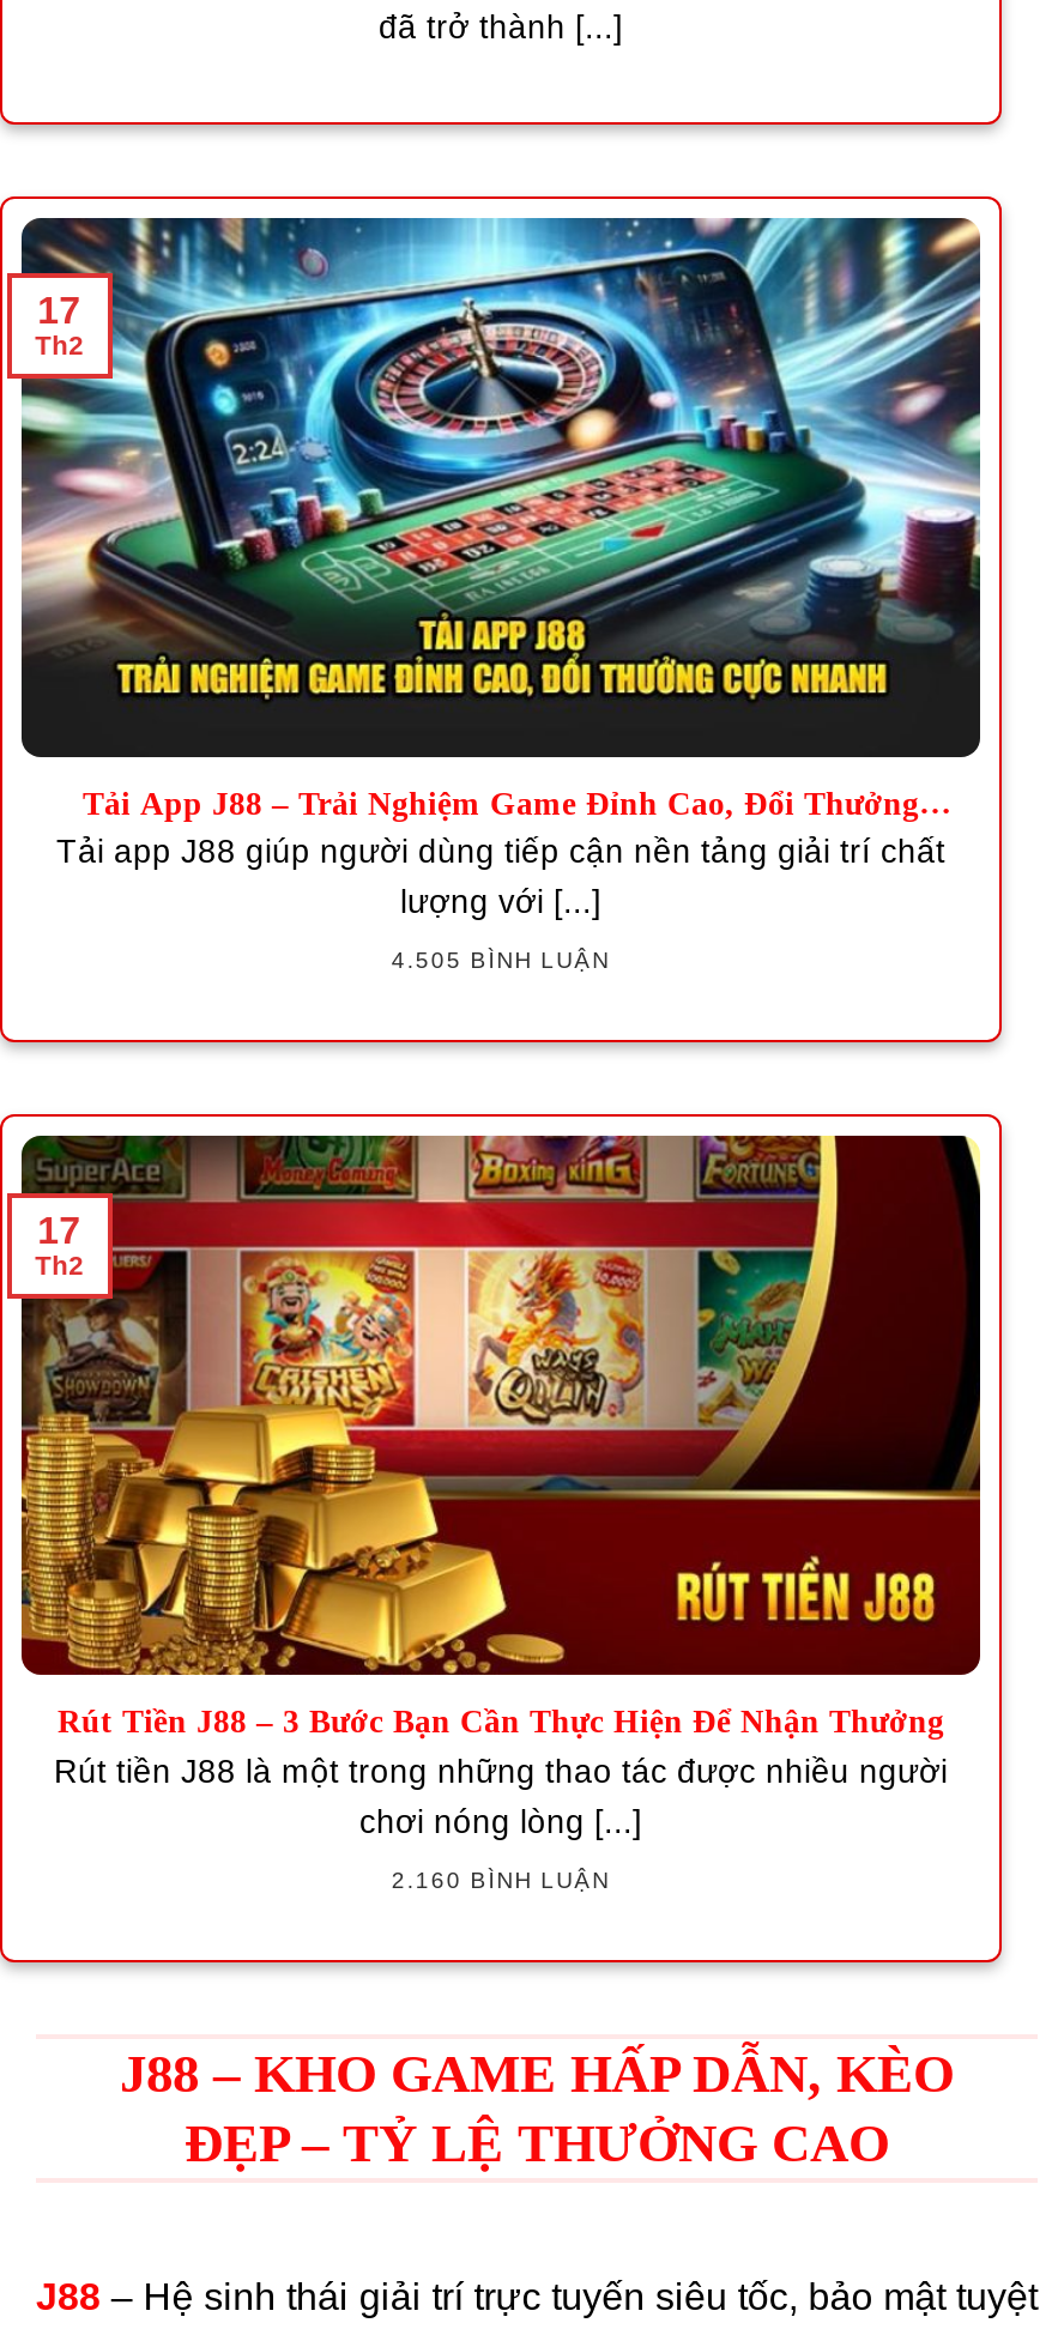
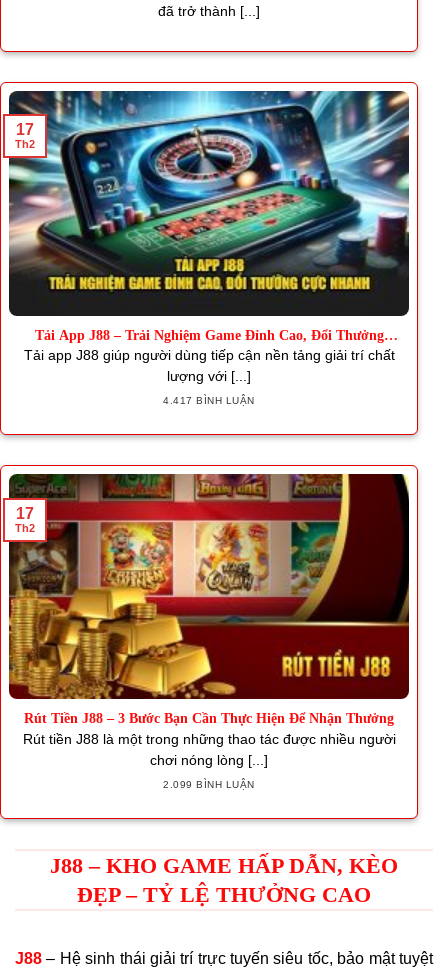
- 4.505 BÌNH LUẬN
+ 4.417 BÌNH LUẬN

- 2.160 BÌNH LUẬN
+ 2.099 BÌNH LUẬN
